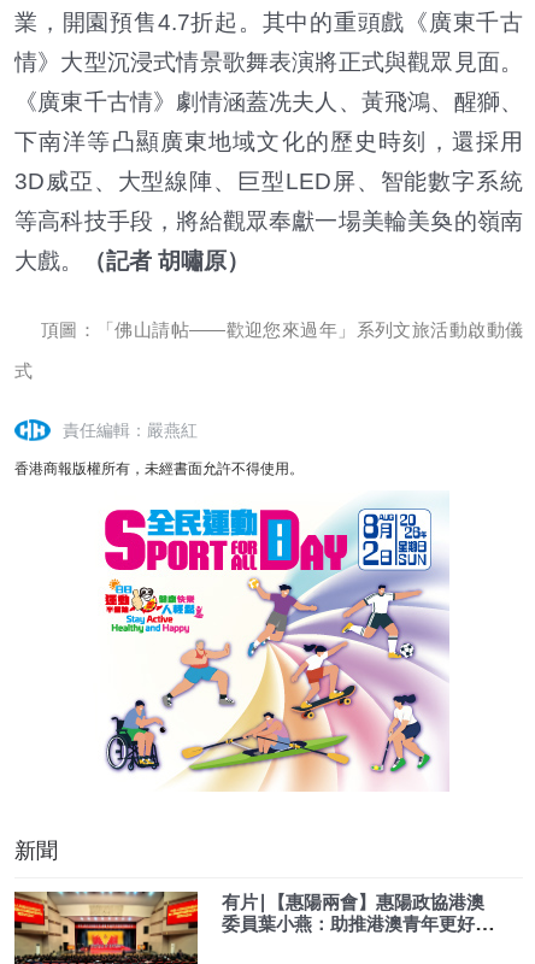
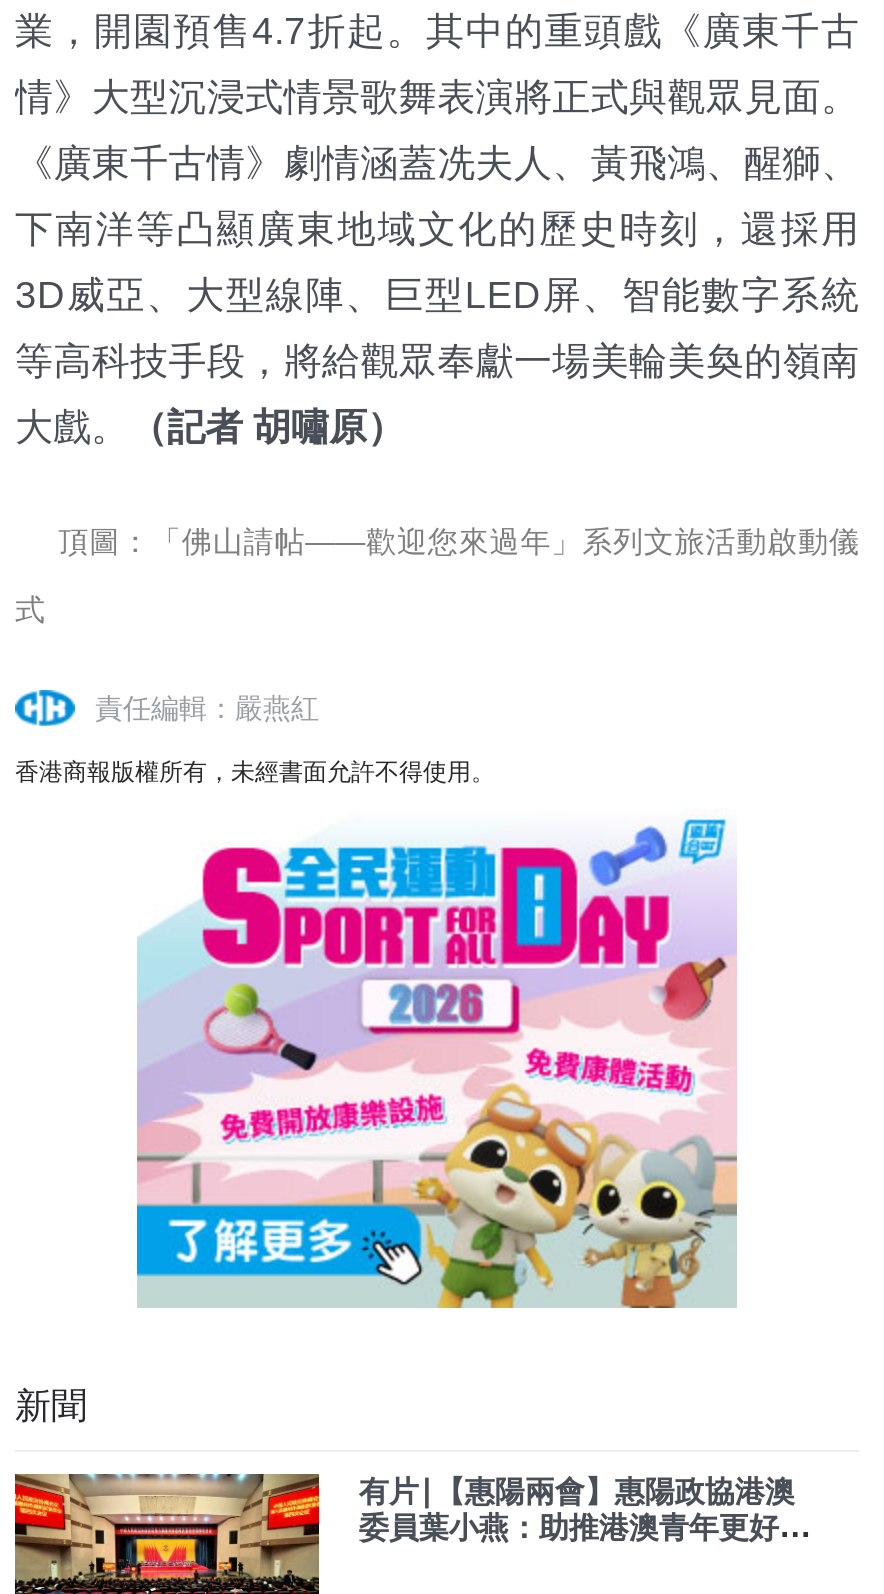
- [image]
+ [image]
